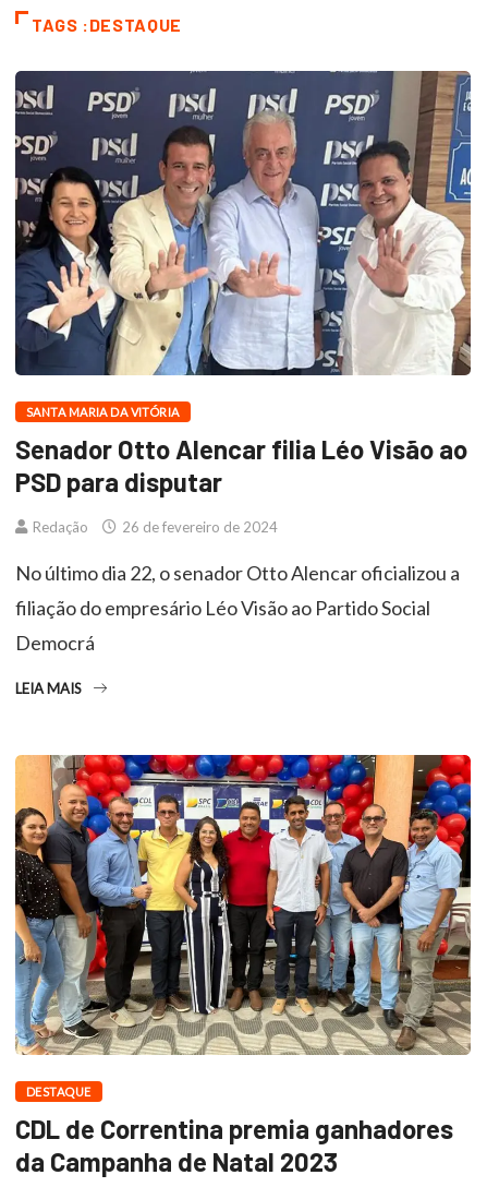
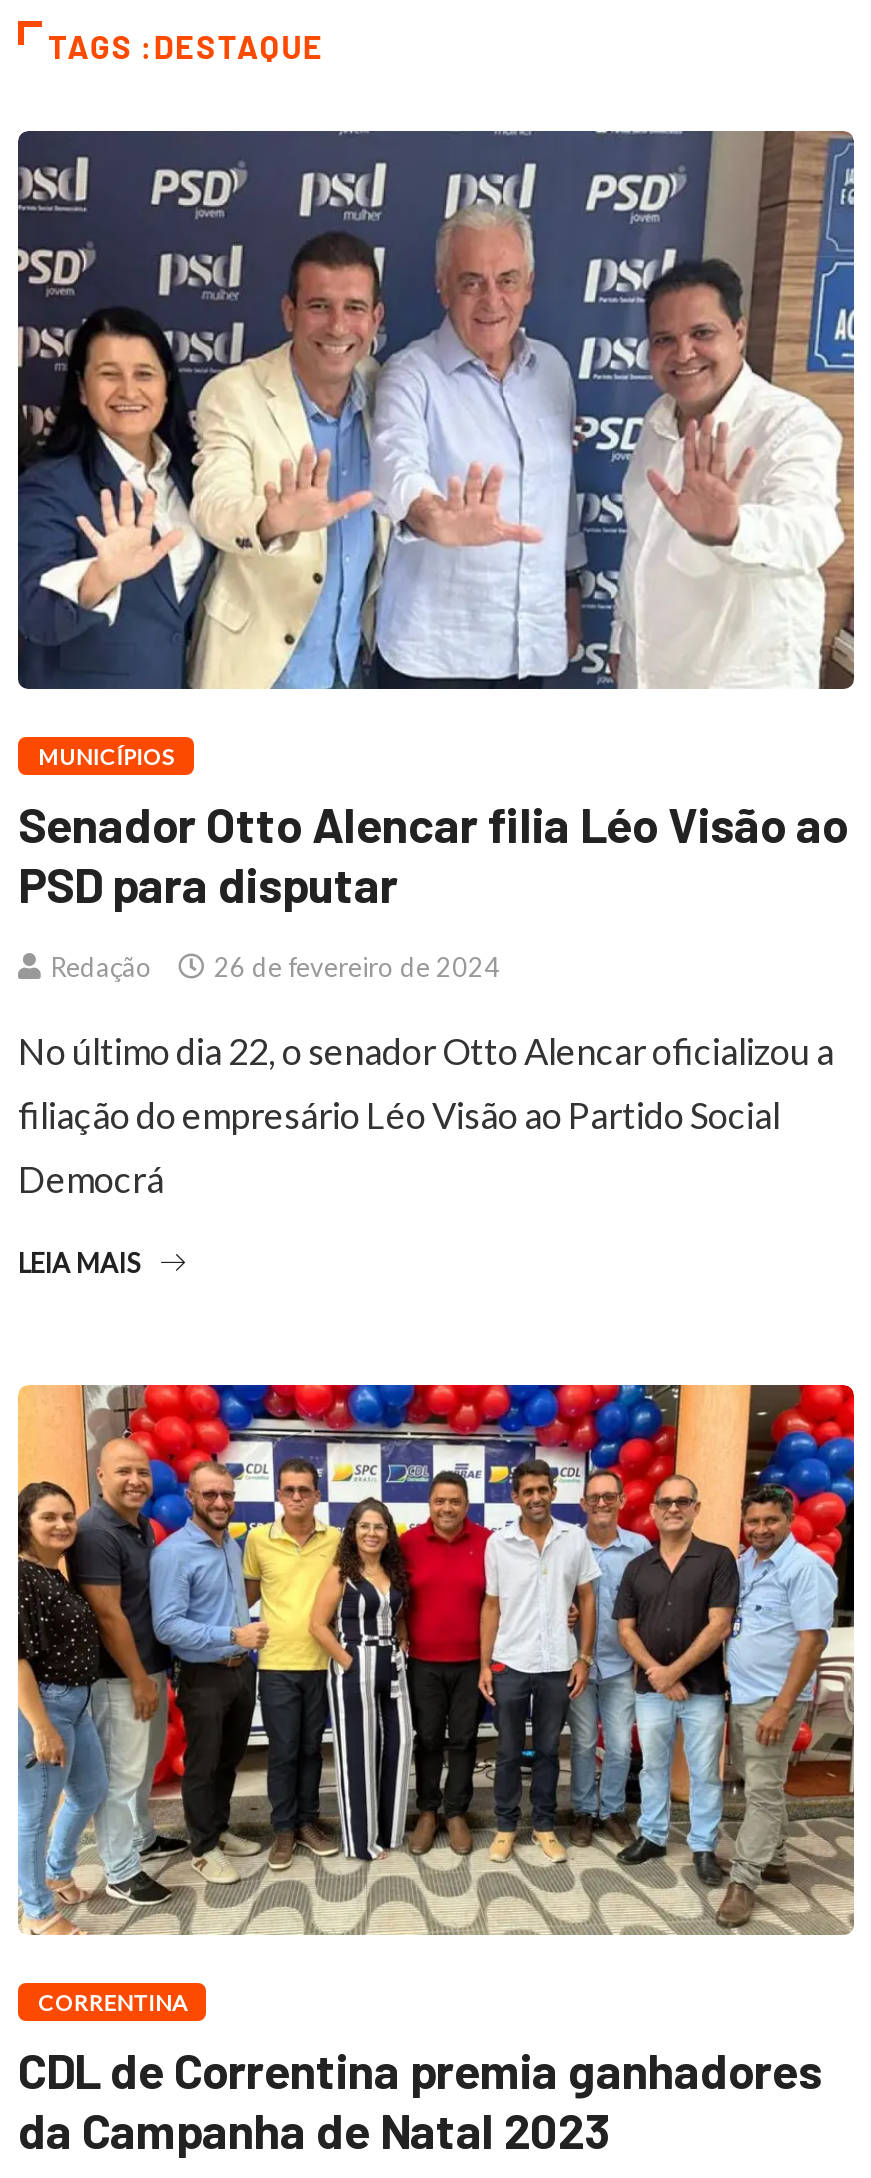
- SANTA MARIA DA VITÓRIA
+ MUNICÍPIOS

- DESTAQUE
+ CORRENTINA
